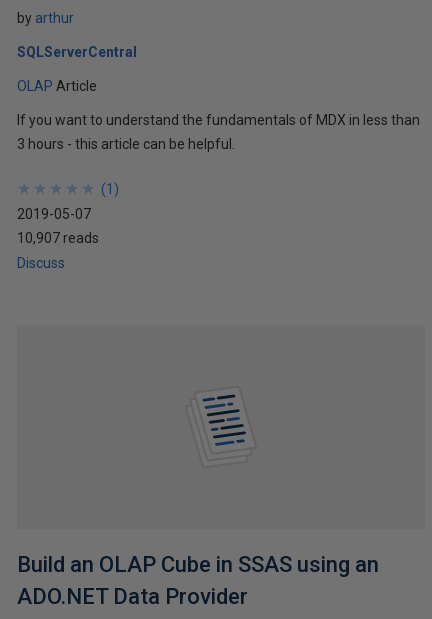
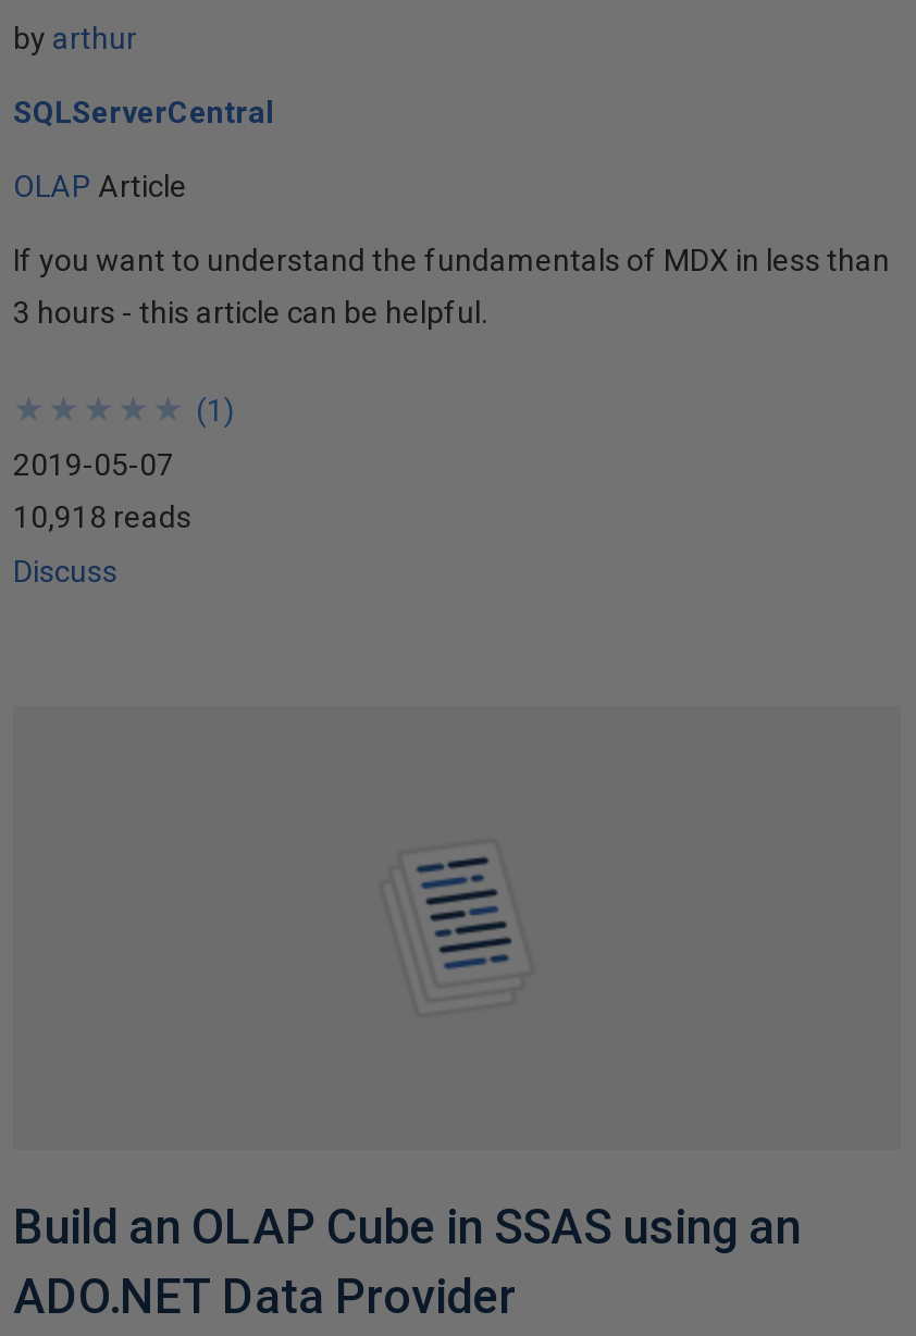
- 10,907 reads
+ 10,918 reads
